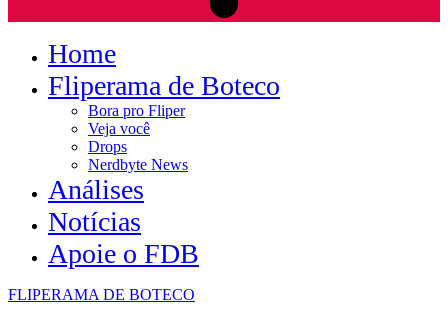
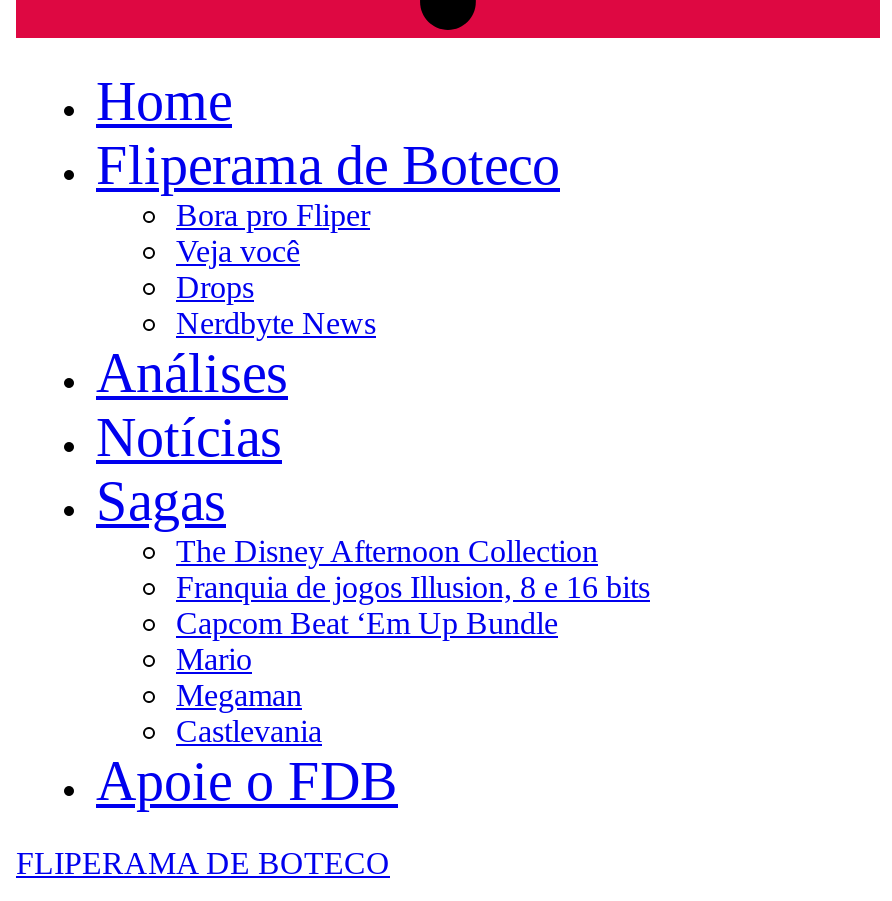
+ Sagas
+ The Disney Afternoon Collection
+ Franquia de jogos Illusion, 8 e 16 bits
+ Capcom Beat ‘Em Up Bundle
+ Mario
+ Megaman
+ Castlevania
